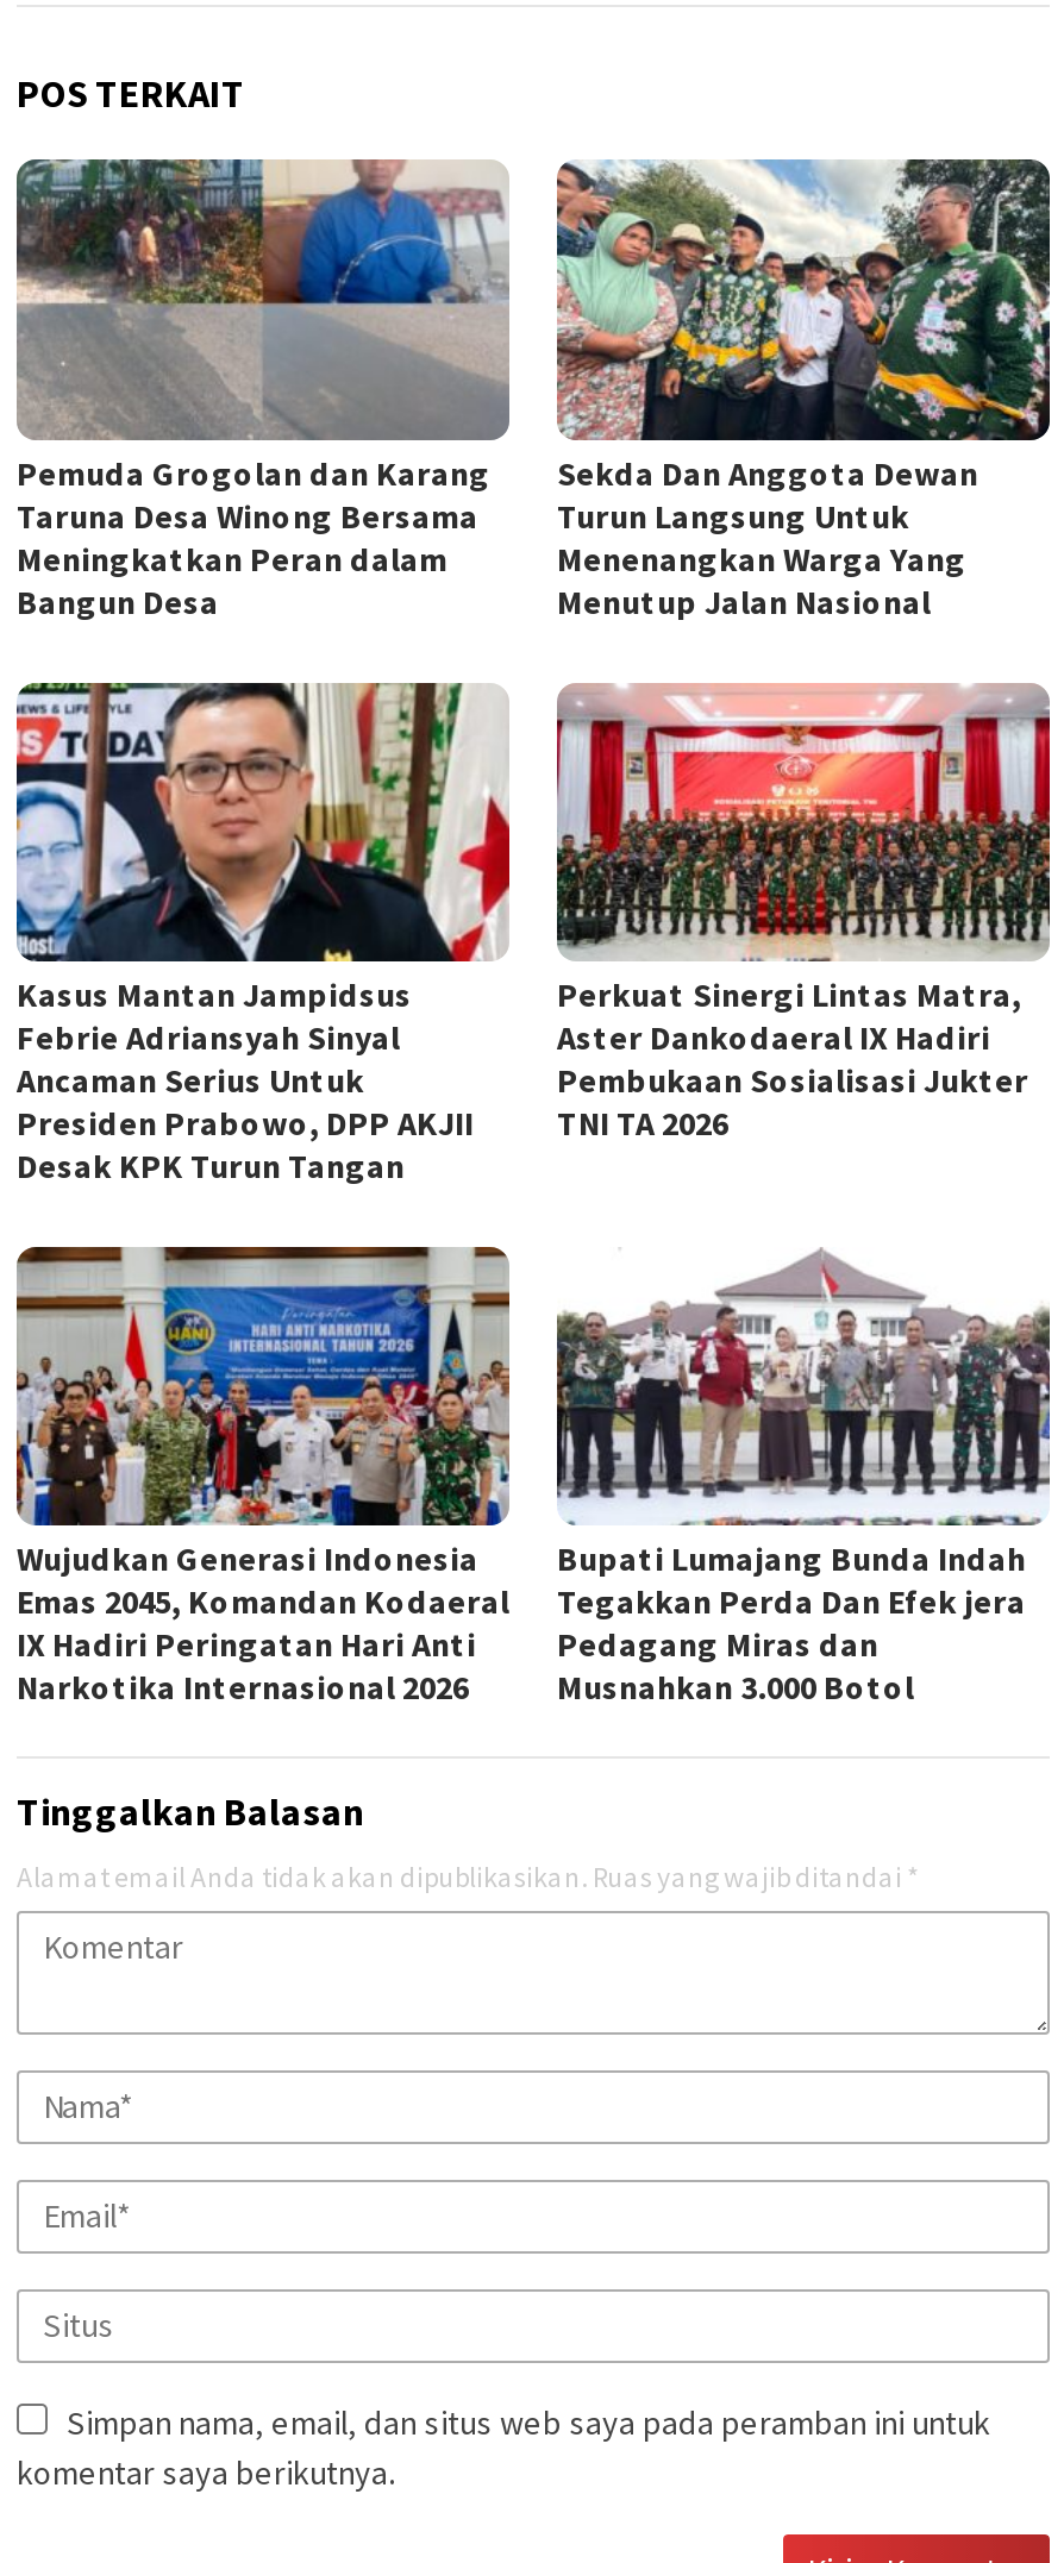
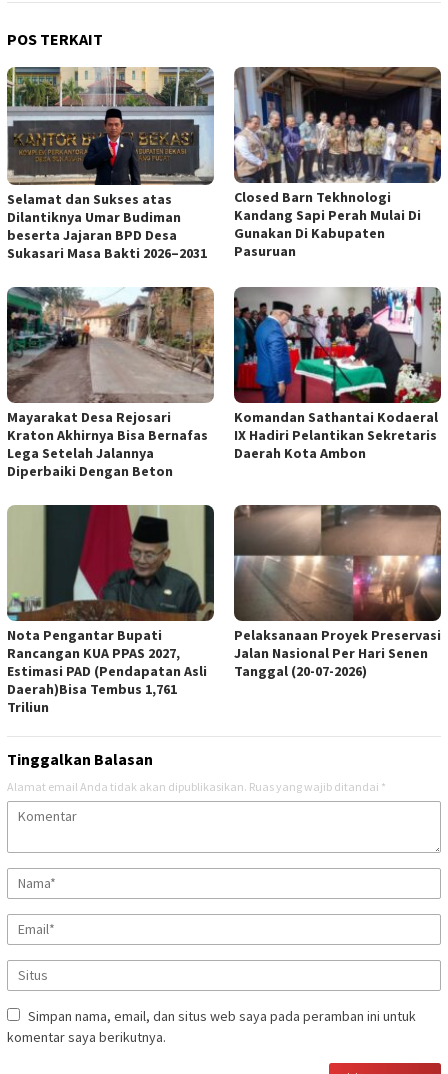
- [image]
- Pemuda Grogolan dan Karang
- Taruna Desa Winong Bersama
- Meningkatkan Peran dalam
- Bangun Desa
+ [image]
+ Selamat dan Sukses atas
+ Dilantiknya Umar Budiman
+ beserta Jajaran BPD Desa
+ Sukasari Masa Bakti 2026–2031

- [image]
- Sekda Dan Anggota Dewan
- Turun Langsung Untuk
- Menenangkan Warga Yang
- Menutup Jalan Nasional
+ [image]
+ Closed Barn Tekhnologi
+ Kandang Sapi Perah Mulai Di
+ Gunakan Di Kabupaten
+ Pasuruan

- [image]
- Kasus Mantan Jampidsus
- Febrie Adriansyah Sinyal
- Ancaman Serius Untuk
- Presiden Prabowo, DPP AKJII
- Desak KPK Turun Tangan
+ [image]
+ Mayarakat Desa Rejosari
+ Kraton Akhirnya Bisa Bernafas
+ Lega Setelah Jalannya
+ Diperbaiki Dengan Beton

- [image]
- Perkuat Sinergi Lintas Matra,
- Aster Dankodaeral IX Hadiri
- Pembukaan Sosialisasi Jukter
- TNI TA 2026
+ [image]
+ Komandan Sathantai Kodaeral
+ IX Hadiri Pelantikan Sekretaris
+ Daerah Kota Ambon

- [image]
- Wujudkan Generasi Indonesia
- Emas 2045, Komandan Kodaeral
- IX Hadiri Peringatan Hari Anti
- Narkotika Internasional 2026
+ [image]
+ Nota Pengantar Bupati
+ Rancangan KUA PPAS 2027,
+ Estimasi PAD (Pendapatan Asli
+ Daerah)Bisa Tembus 1,761
+ Triliun

- [image]
- Bupati Lumajang Bunda Indah
- Tegakkan Perda Dan Efek jera
- Pedagang Miras dan
- Musnahkan 3.000 Botol
+ [image]
+ Pelaksanaan Proyek Preservasi
+ Jalan Nasional Per Hari Senen
+ Tanggal (20-07-2026)
